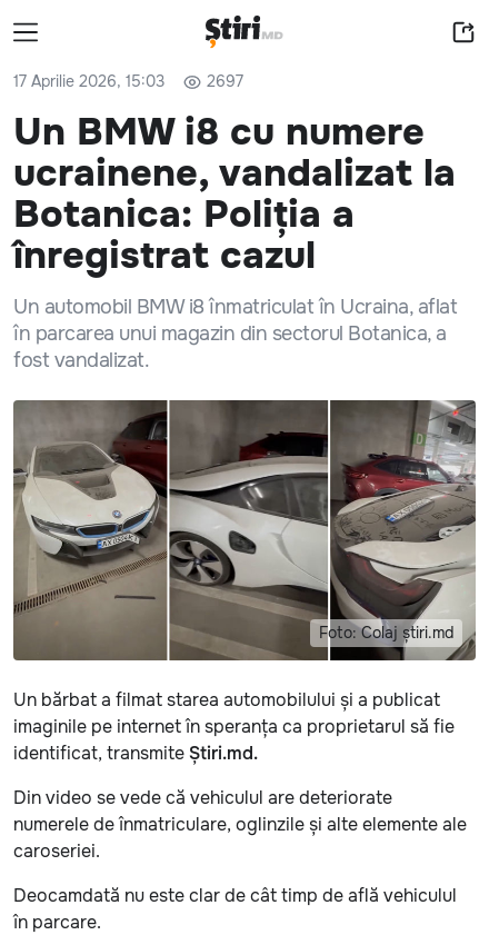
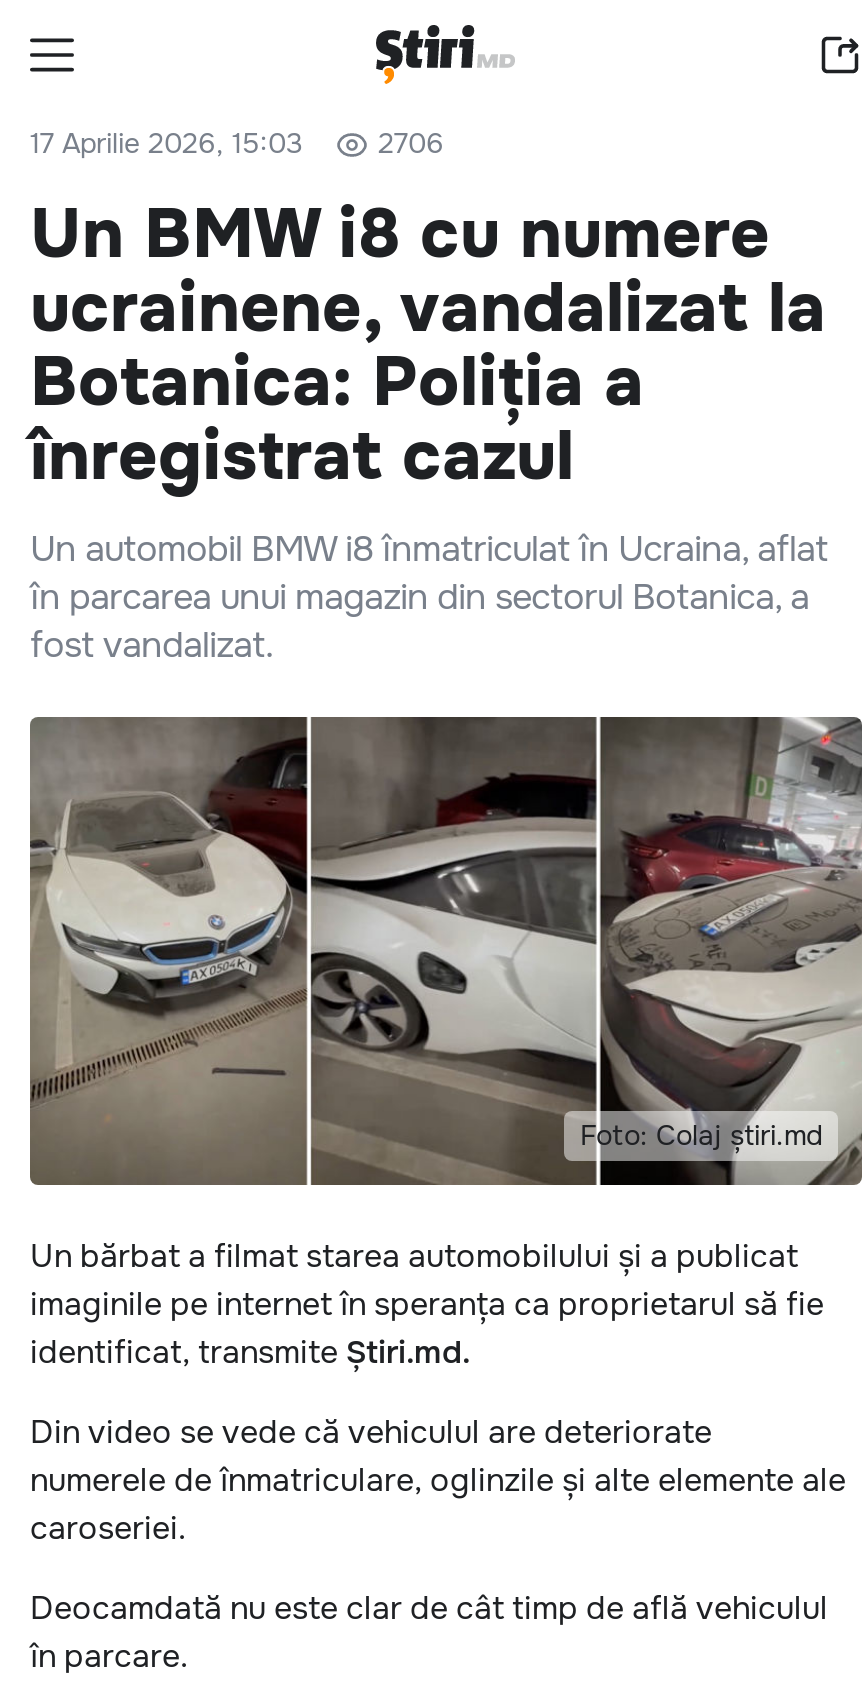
- 2697
+ 2706
